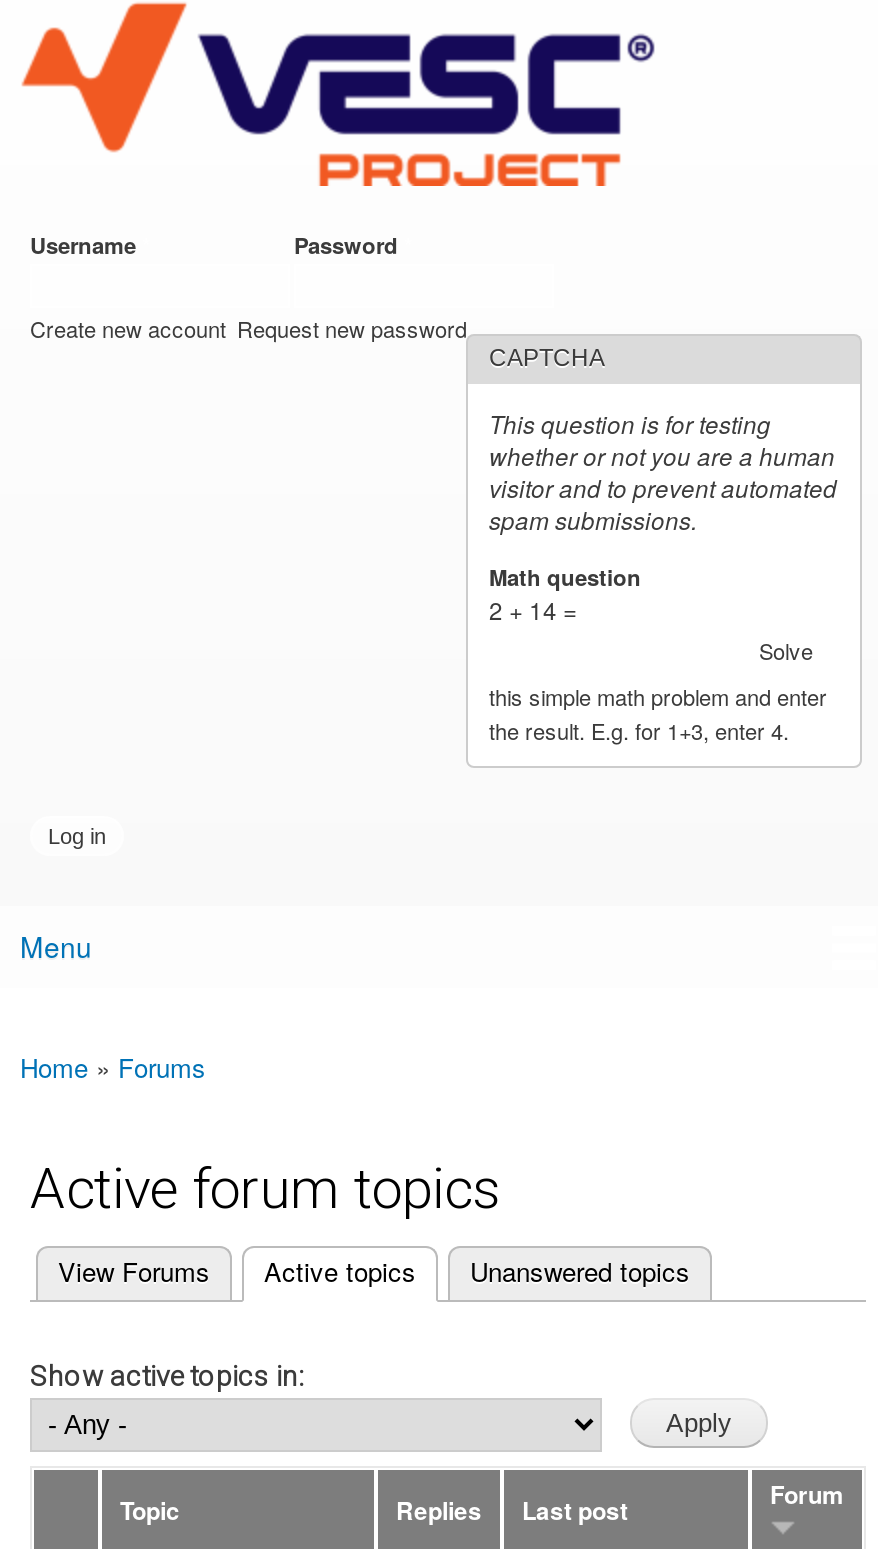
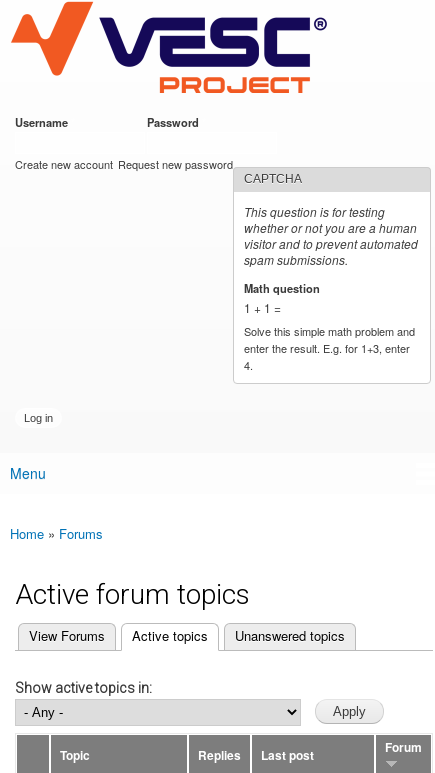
- 2 + 14 =
- Solve
- this simple math problem and enter
- the result. E.g. for 1+3, enter 4.
+ 1 + 1 =
+ Solve this simple math problem and
+ enter the result. E.g. for 1+3, enter
+ 4.
